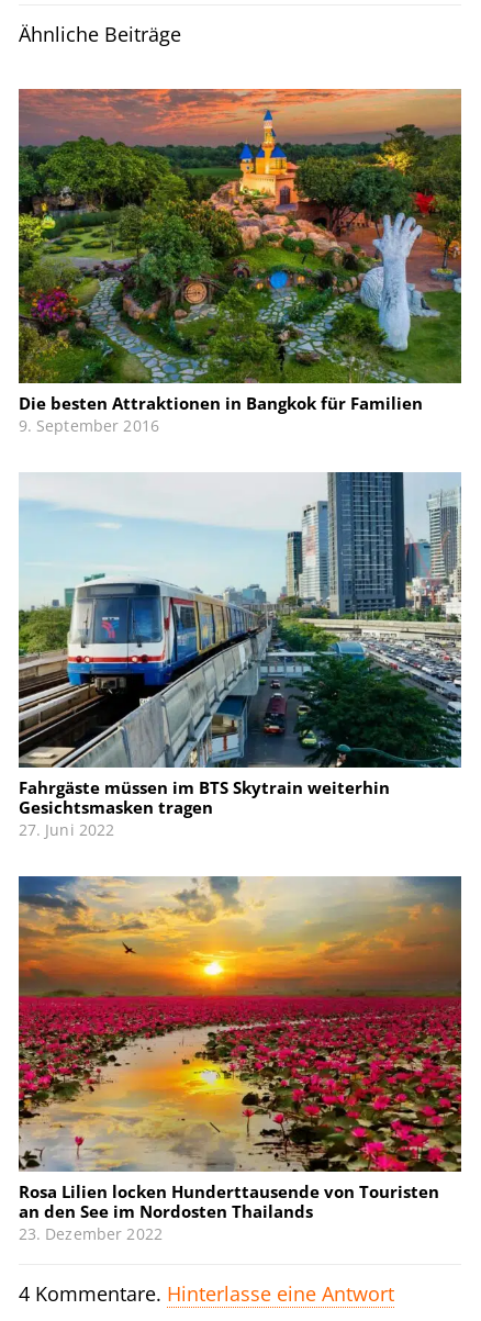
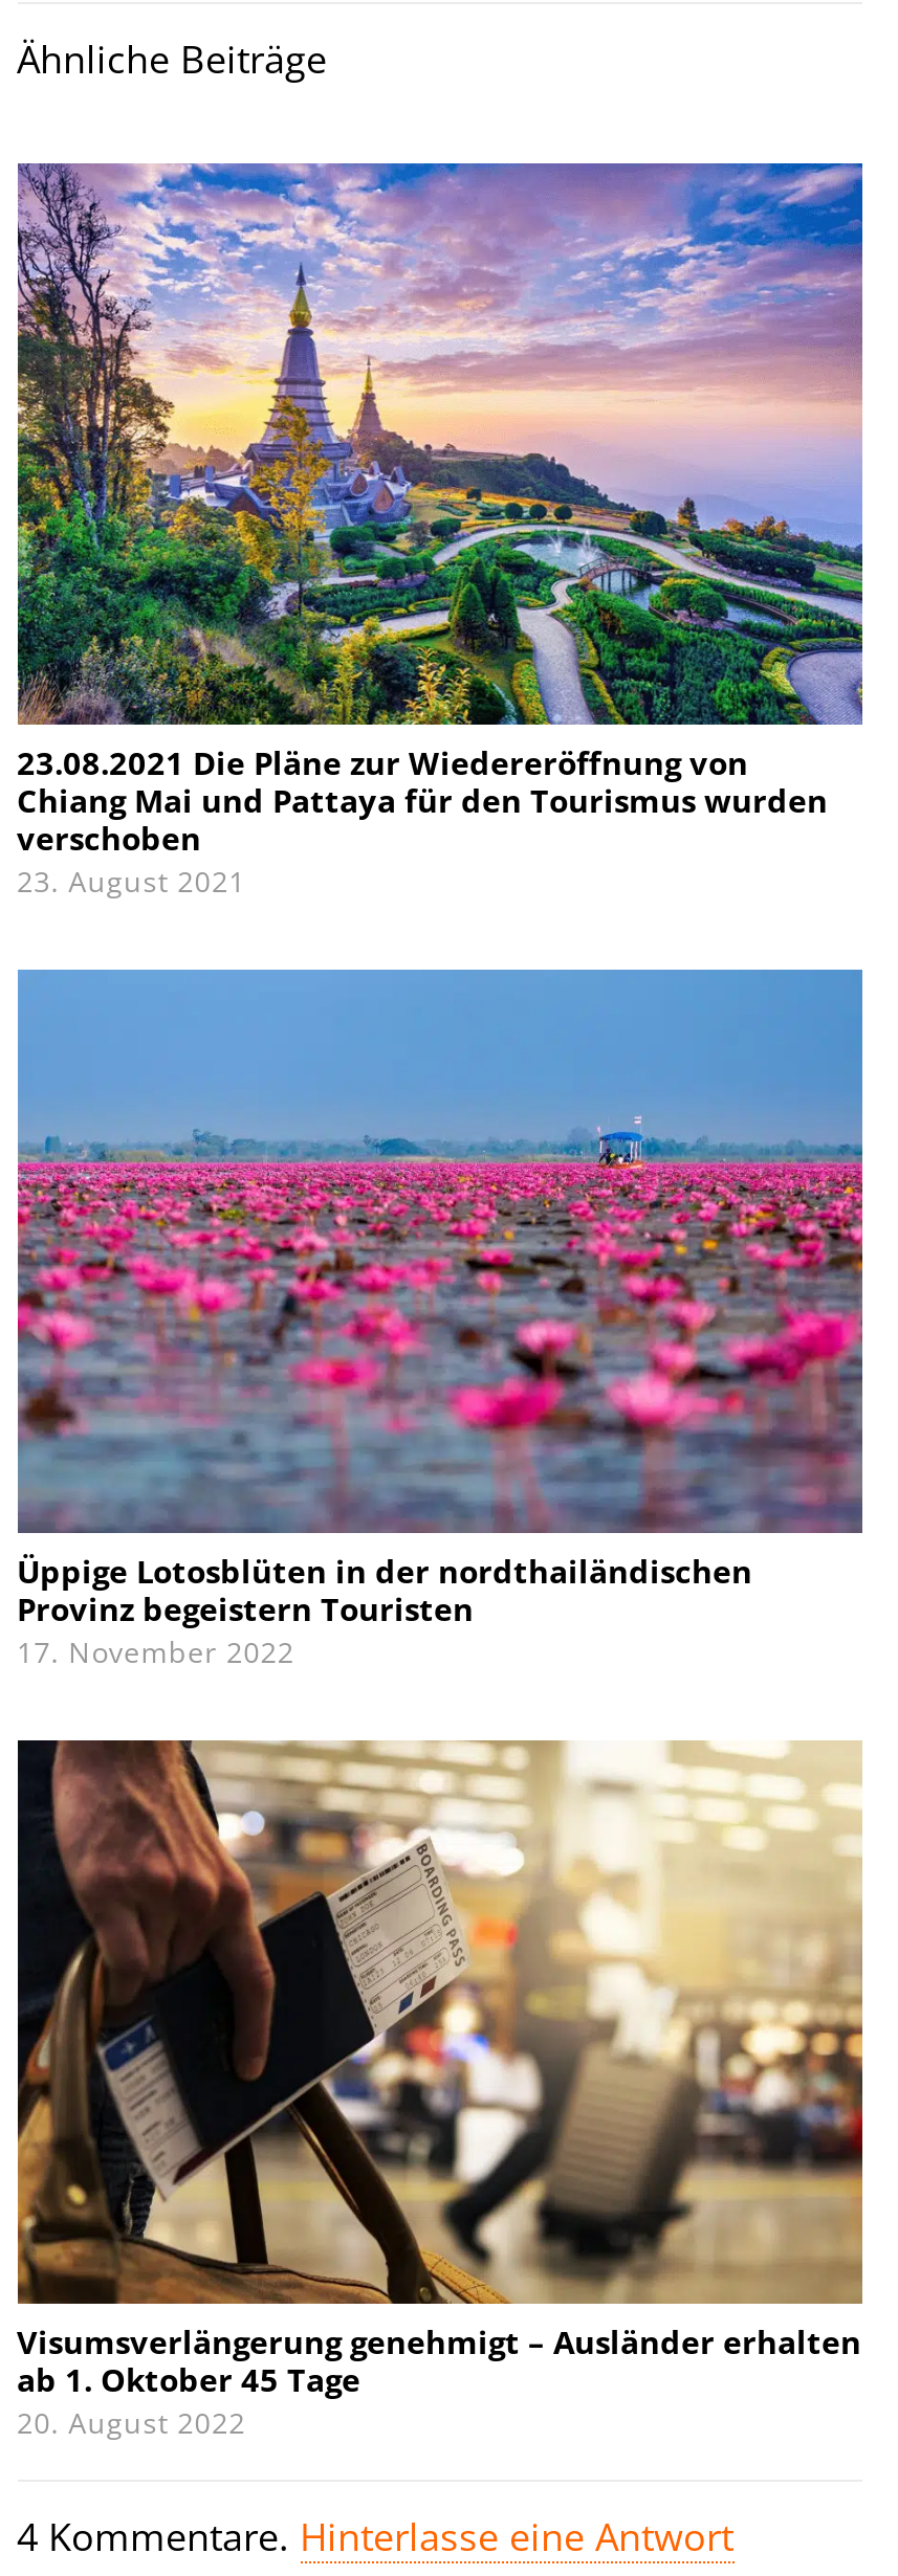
- [image]
- Die besten Attraktionen in Bangkok für Familien
- 9. September 2016
+ [image]
+ 23.08.2021 Die Pläne zur Wiedereröffnung von
+ Chiang Mai und Pattaya für den Tourismus wurden
+ verschoben
+ 23. August 2021

- [image]
- Fahrgäste müssen im BTS Skytrain weiterhin
- Gesichtsmasken tragen
- 27. Juni 2022
+ [image]
+ Üppige Lotosblüten in der nordthailändischen
+ Provinz begeistern Touristen
+ 17. November 2022

- [image]
- Rosa Lilien locken Hunderttausende von Touristen
- an den See im Nordosten Thailands
- 23. Dezember 2022
+ [image]
+ Visumsverlängerung genehmigt – Ausländer erhalten
+ ab 1. Oktober 45 Tage
+ 20. August 2022
